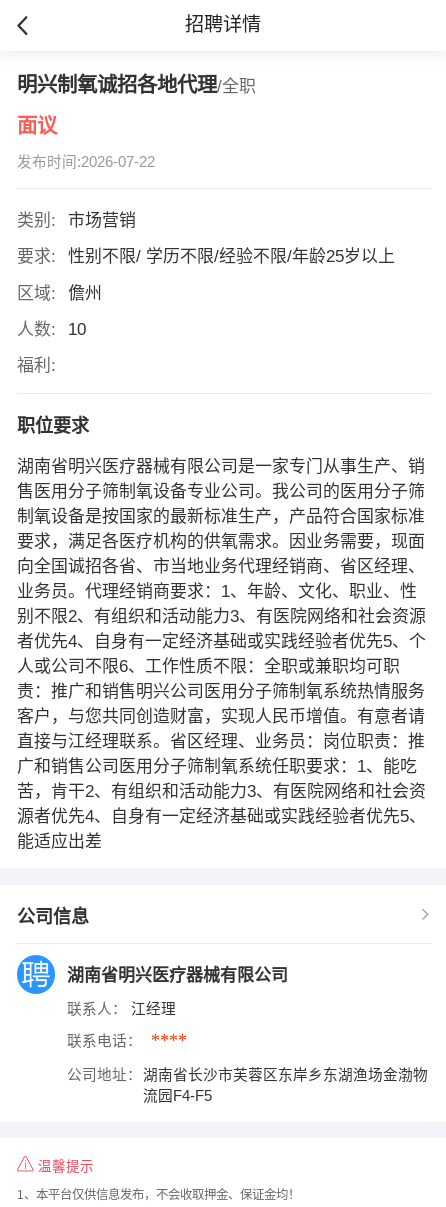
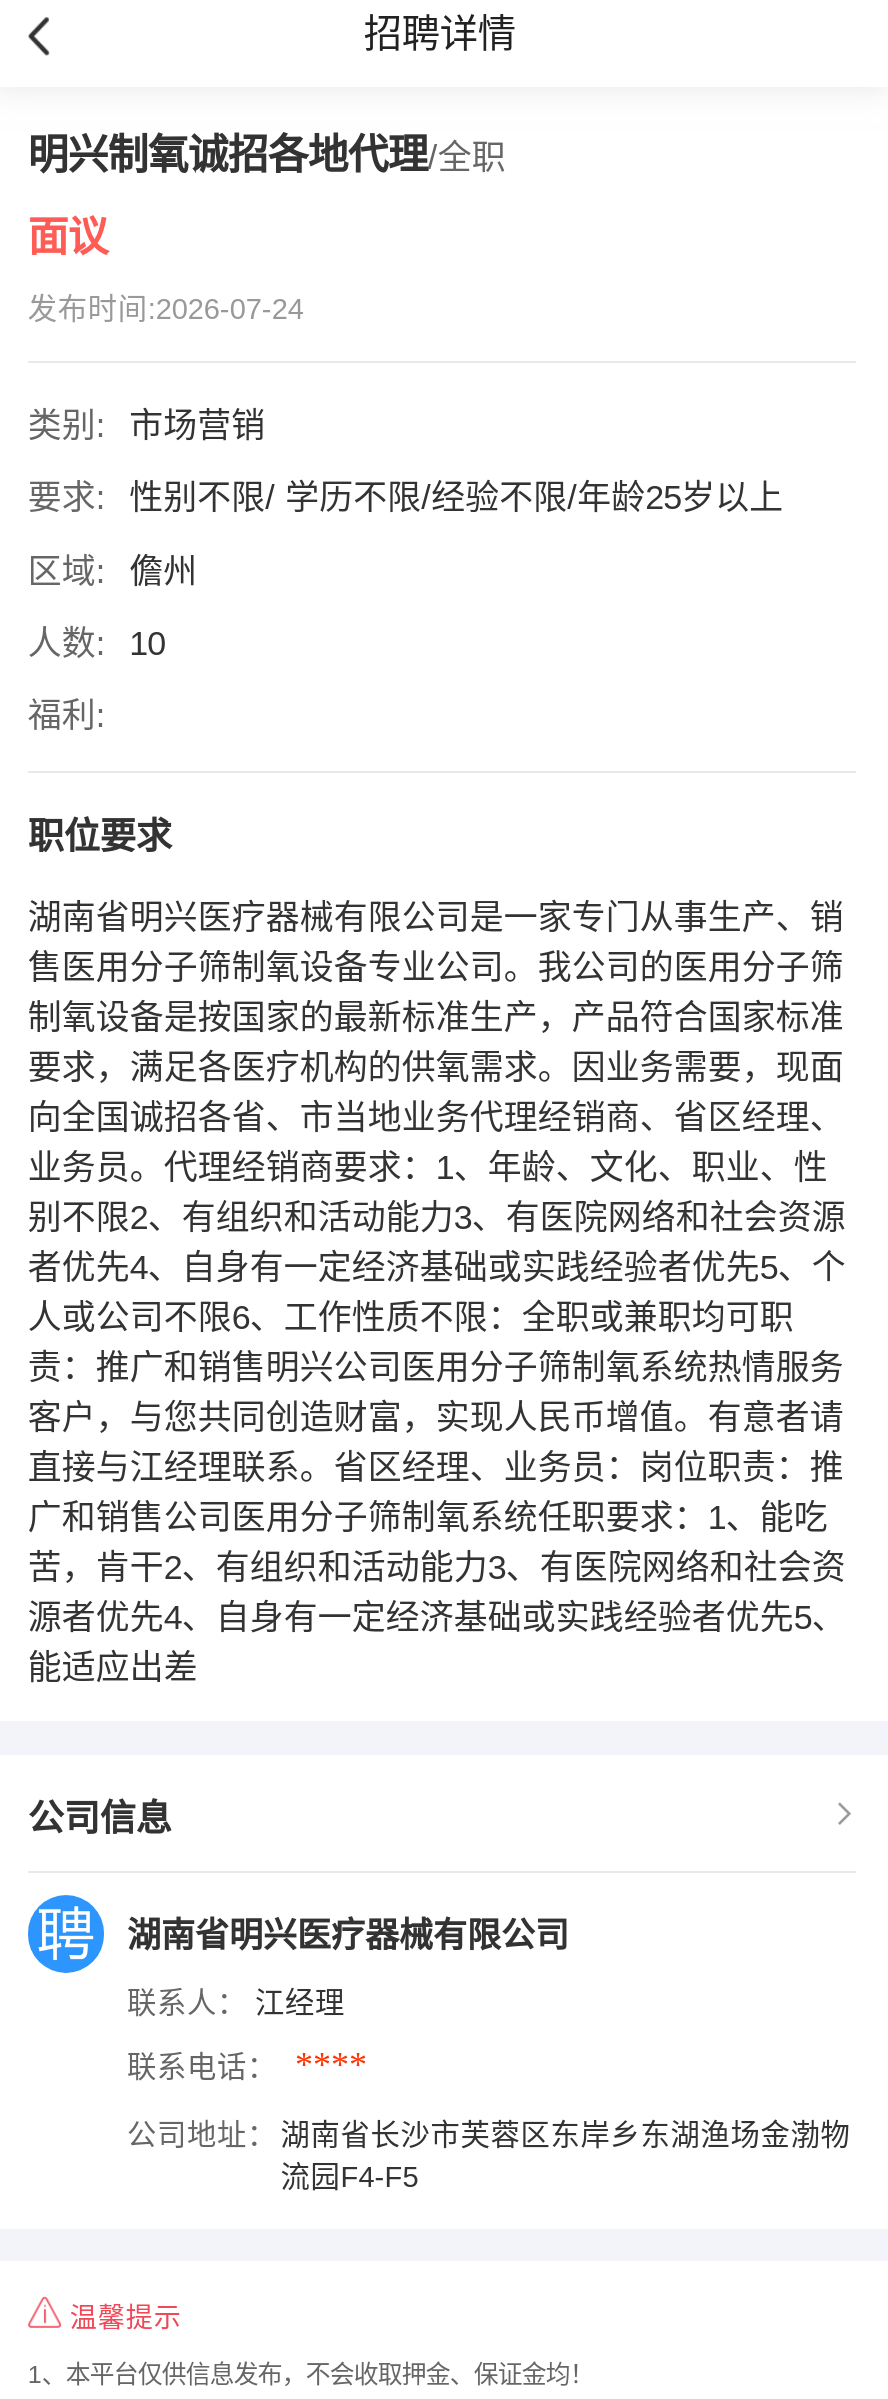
- 发布时间:2026-07-22
+ 发布时间:2026-07-24
